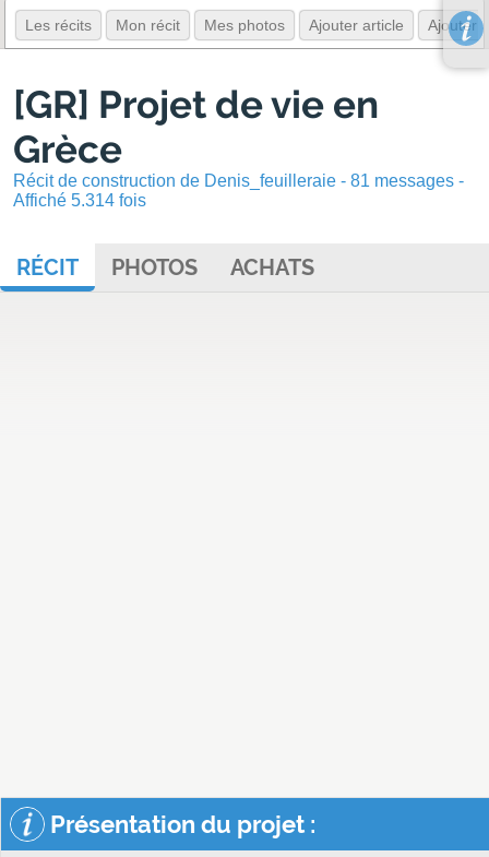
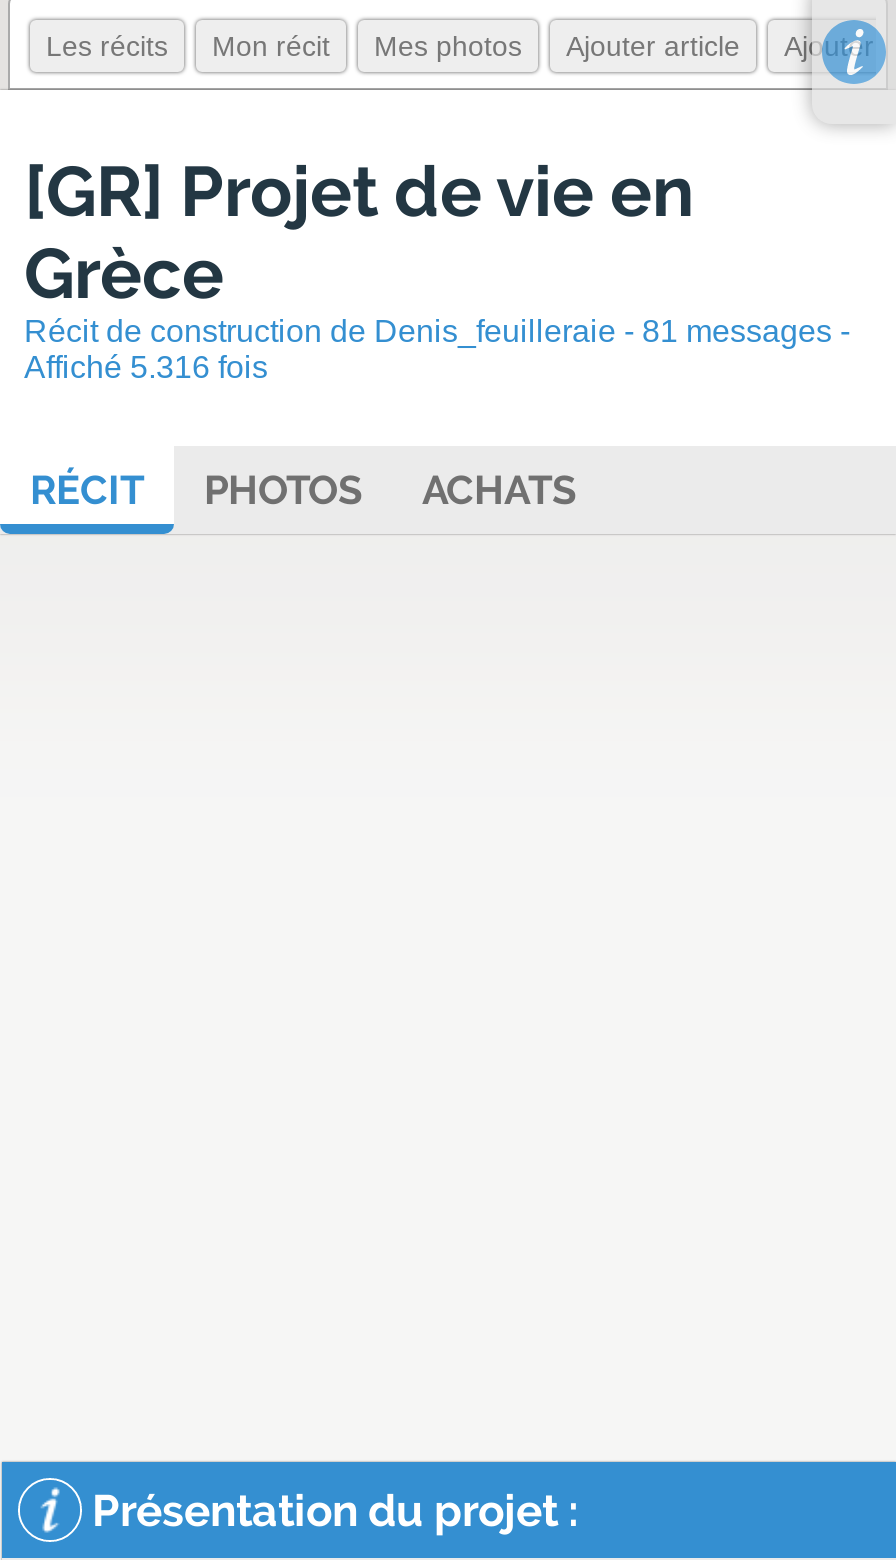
- Affiché 5.314 fois
+ Affiché 5.316 fois
